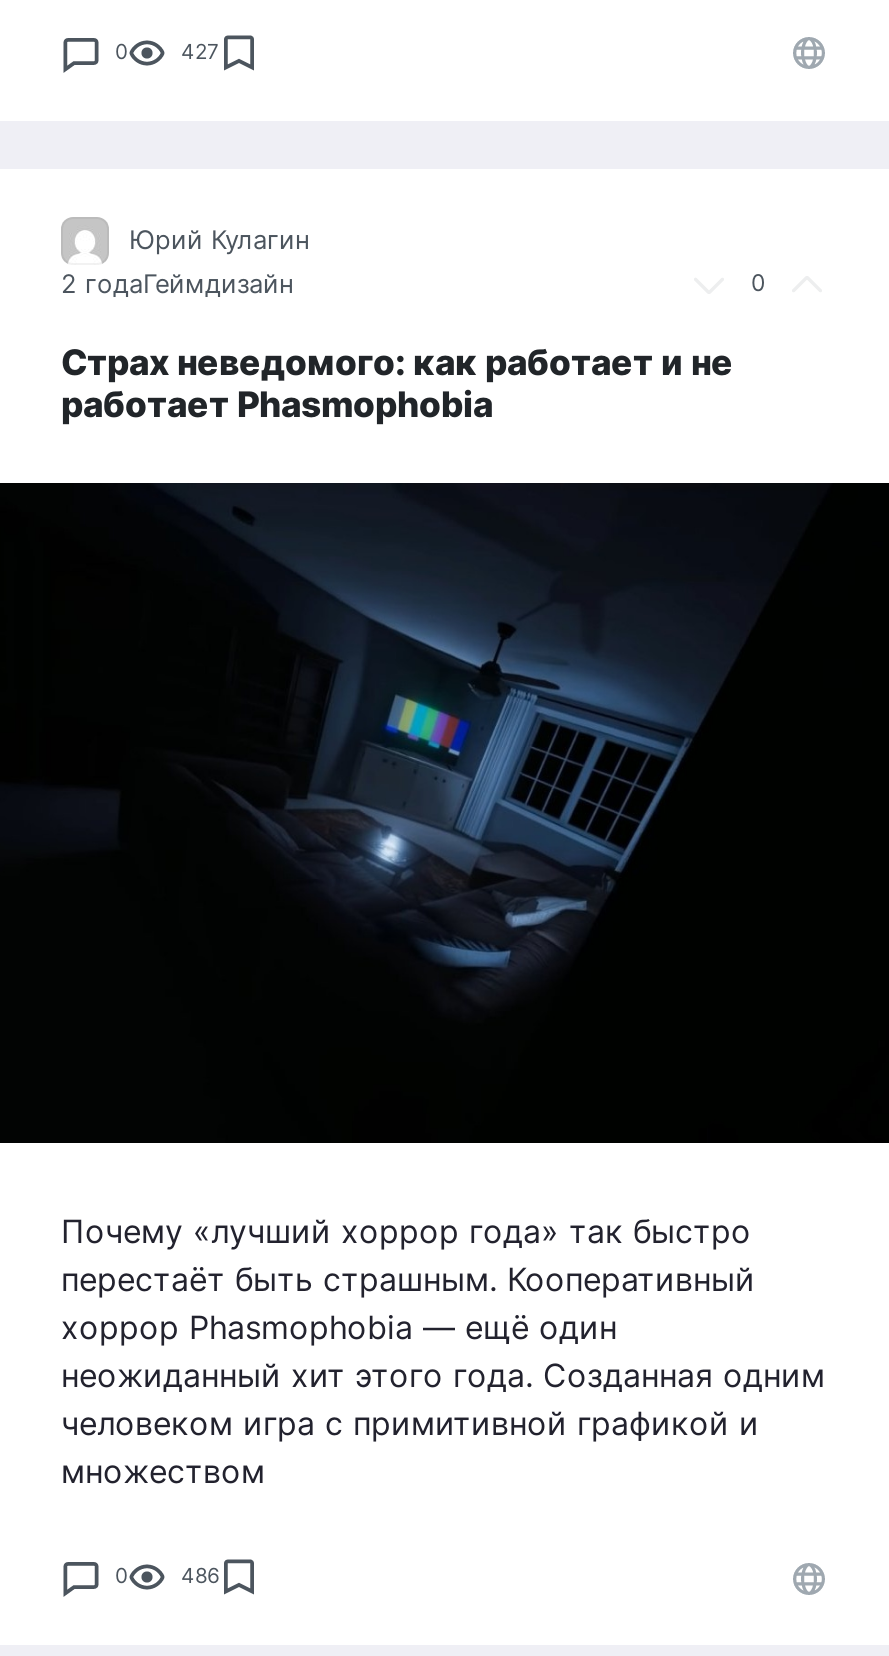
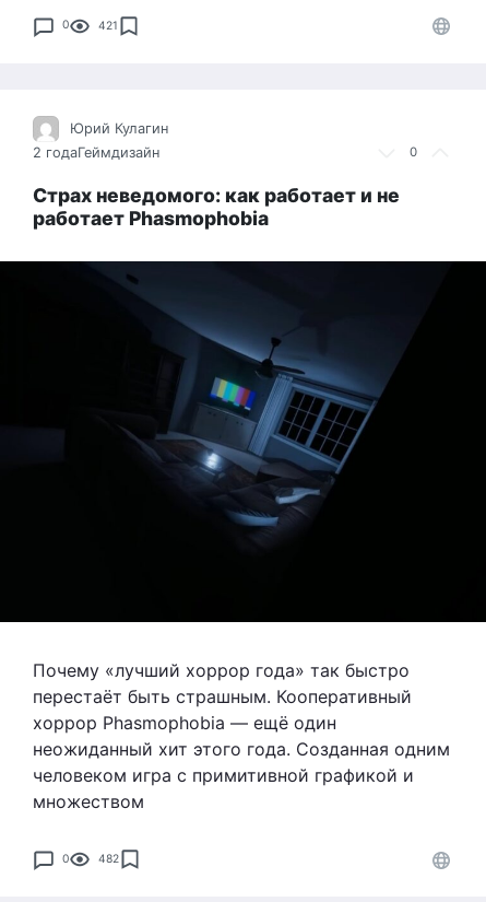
- 427
+ 421

- 486
+ 482
